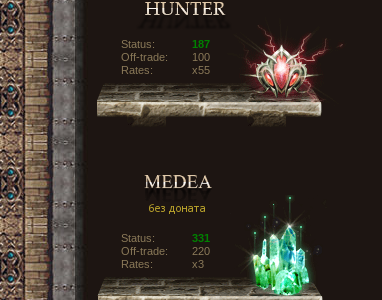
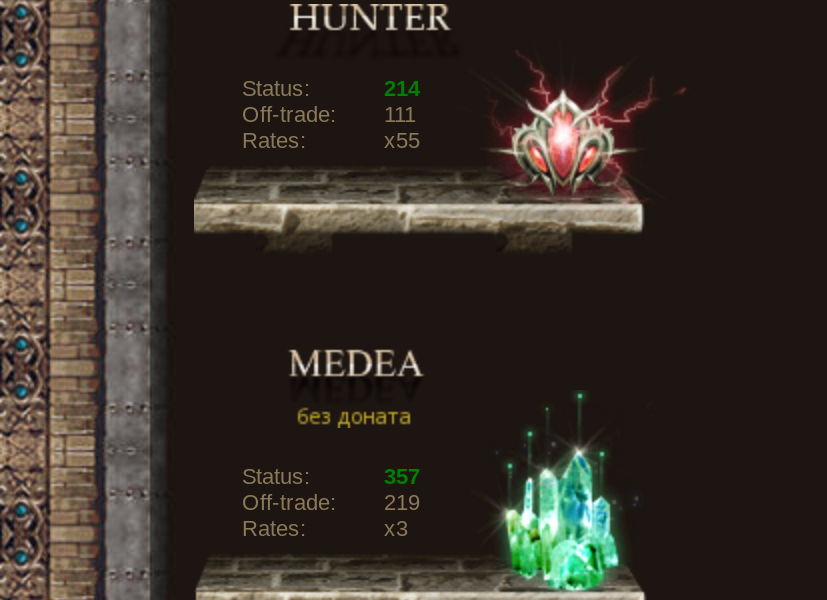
- 187
+ 214

- Off-trade: 100
+ Off-trade: 111

- 331
+ 357

- Off-trade: 220
+ Off-trade: 219
